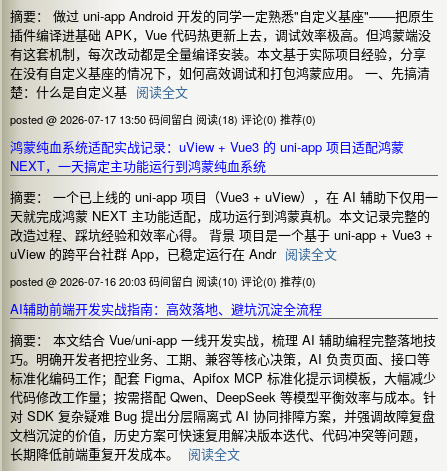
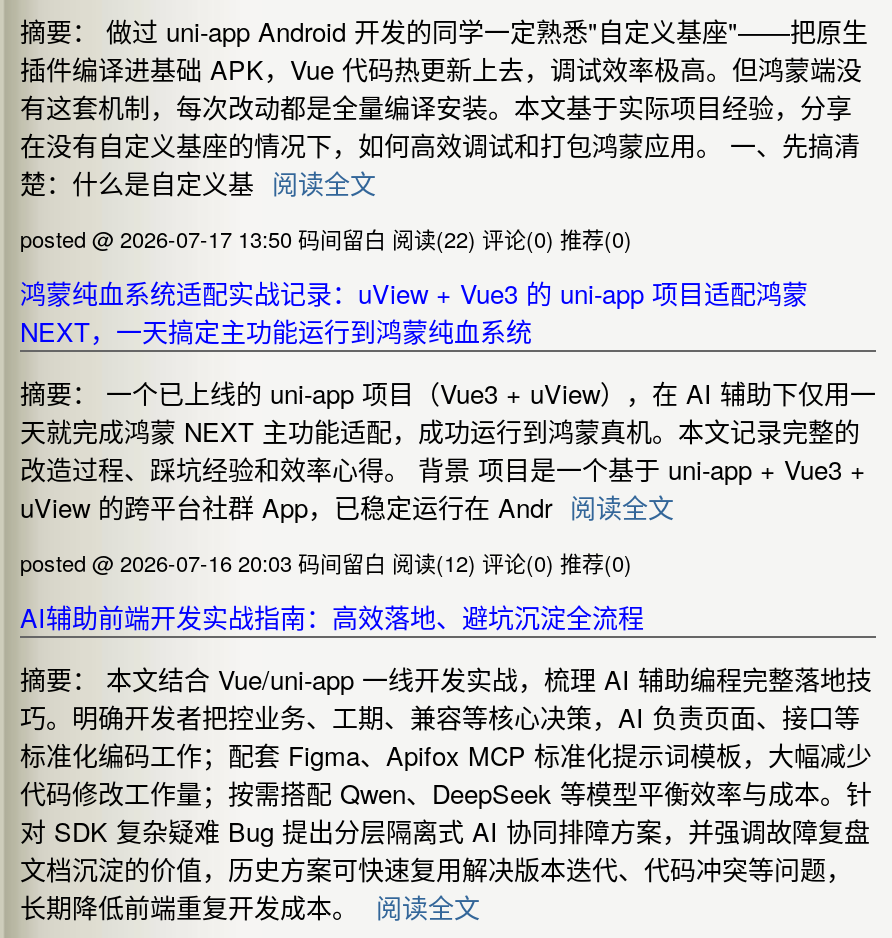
- posted @ 2026-07-17 13:50 码间留白阅读(18) 评论(0) 推荐(0)
+ posted @ 2026-07-17 13:50 码间留白阅读(22) 评论(0) 推荐(0)

- posted @ 2026-07-16 20:03 码间留白阅读(10) 评论(0) 推荐(0)
+ posted @ 2026-07-16 20:03 码间留白阅读(12) 评论(0) 推荐(0)
